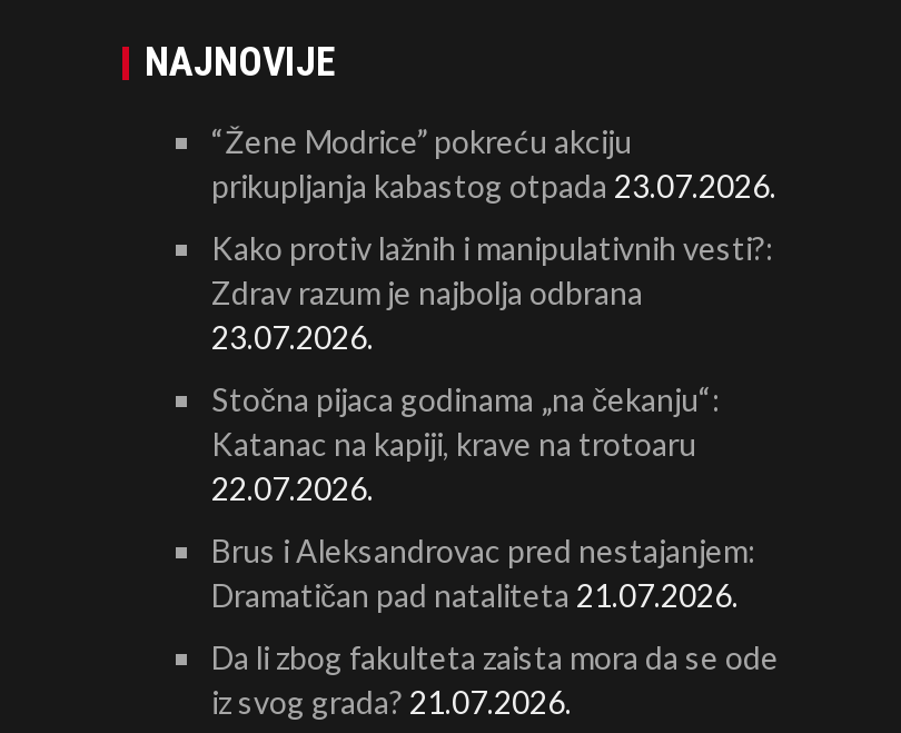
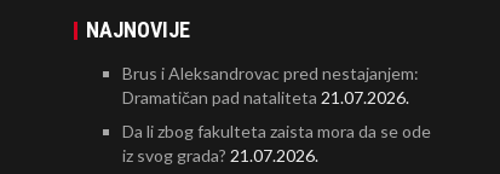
- “Žene Modrice” pokreću akciju
- prikupljanja kabastog otpada 23.07.2026.
- Kako protiv lažnih i manipulativnih vesti?:
- Zdrav razum je najbolja odbrana
- 23.07.2026.
- Stočna pijaca godinama „na čekanju“:
- Katanac na kapiji, krave na trotoaru
- 22.07.2026.
